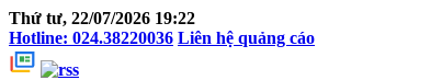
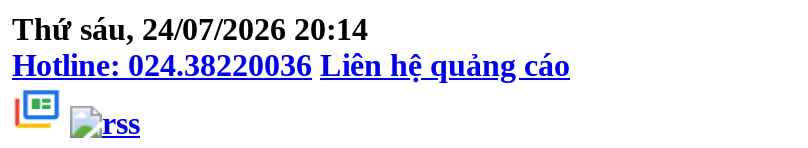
- Thứ tư, 22/07/2026 19:22
+ Thứ sáu, 24/07/2026 20:14
